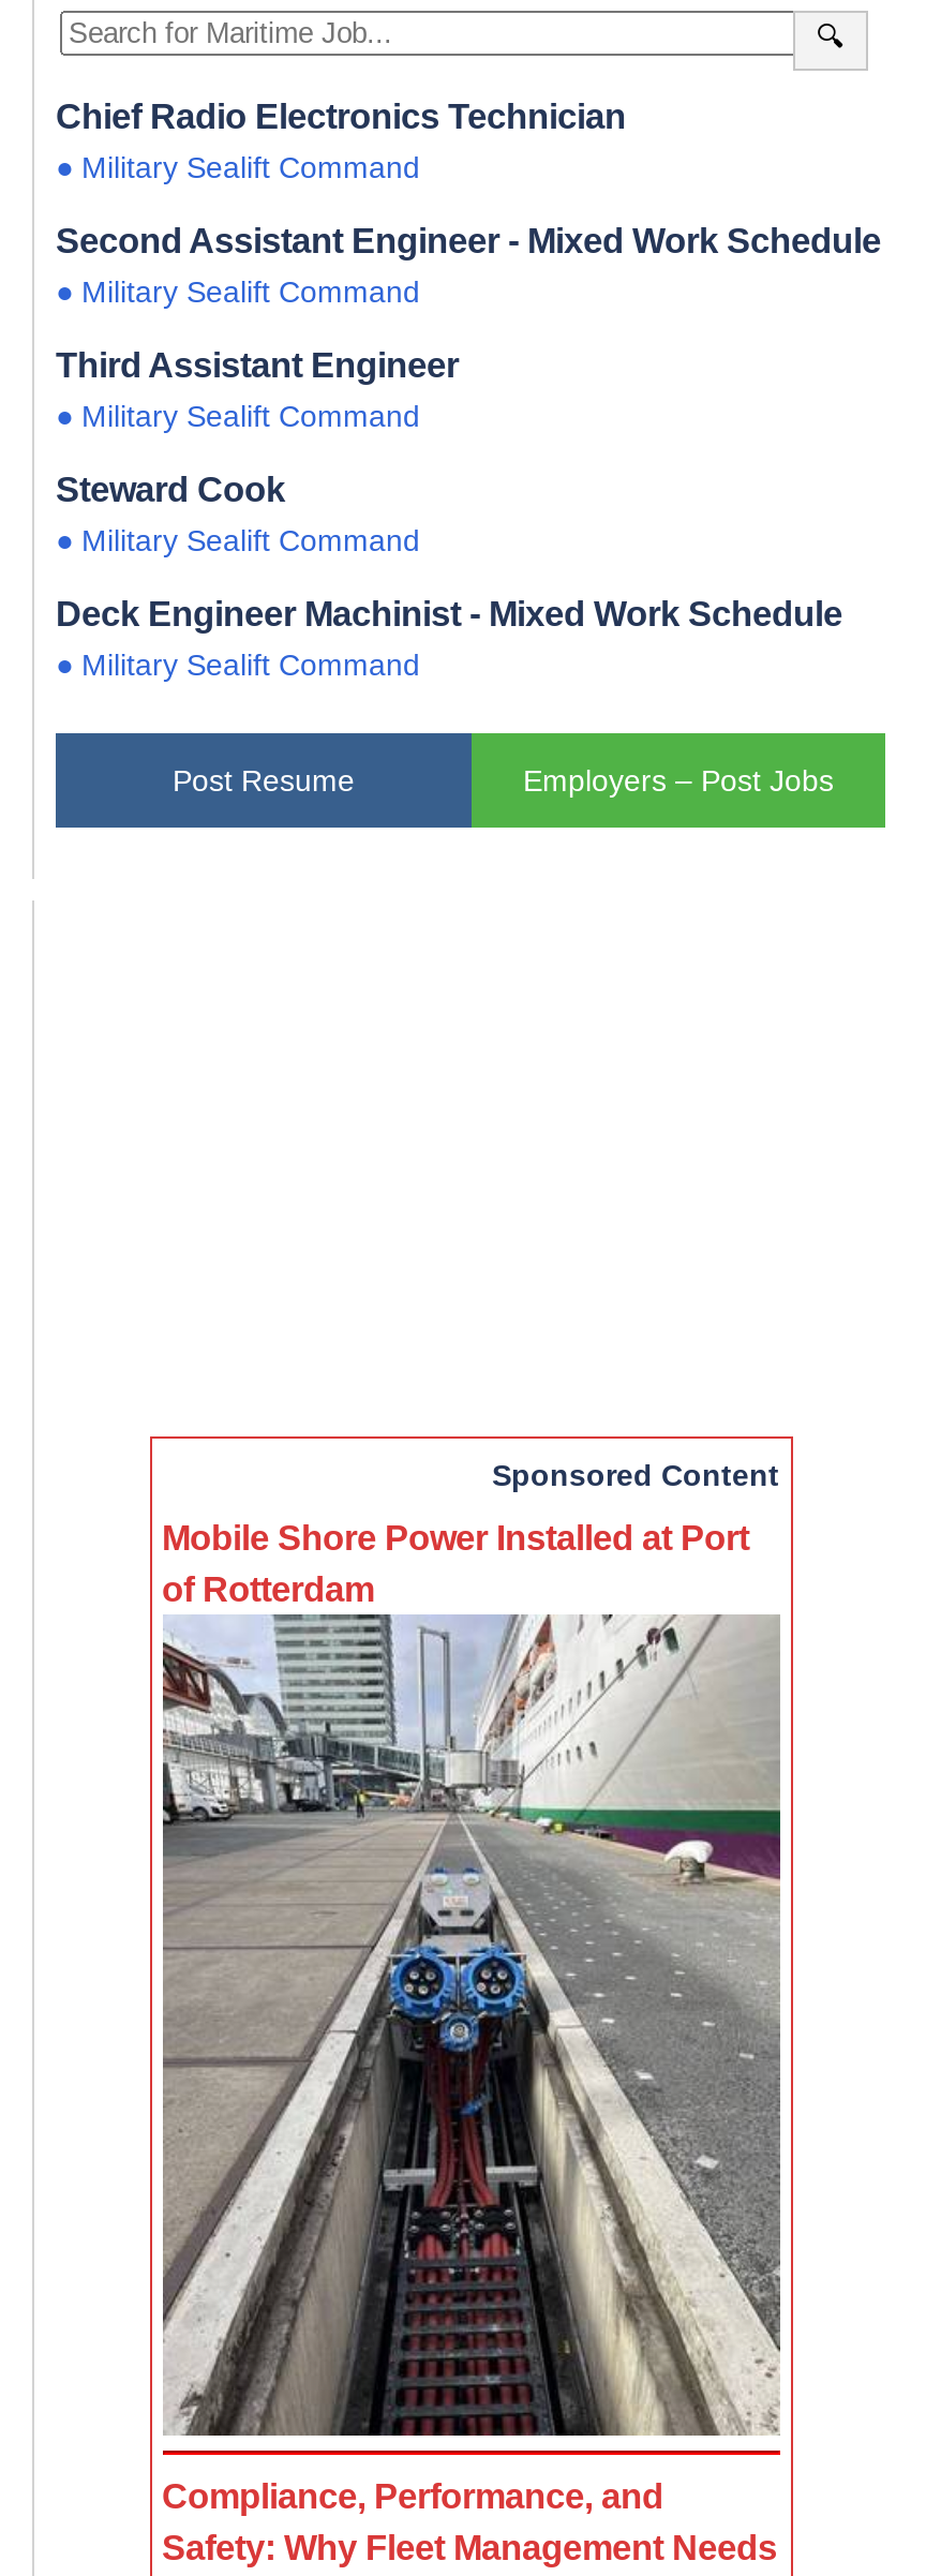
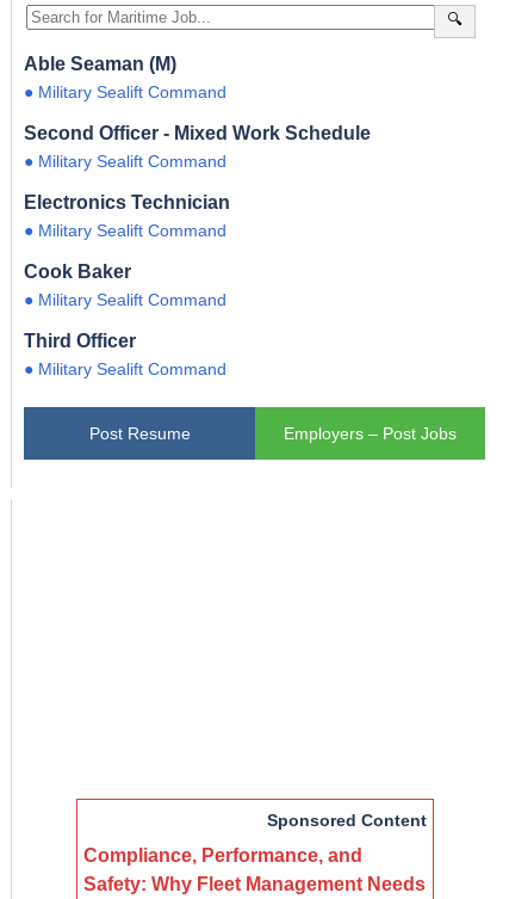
- Chief Radio Electronics Technician
+ Able Seaman (M)

- Second Assistant Engineer - Mixed Work Schedule
+ Second Officer - Mixed Work Schedule

- Third Assistant Engineer
+ Electronics Technician

- Steward Cook
+ Cook Baker

- Deck Engineer Machinist - Mixed Work Schedule
+ Third Officer

- Mobile Shore Power Installed at Port
- of Rotterdam

- [image]
